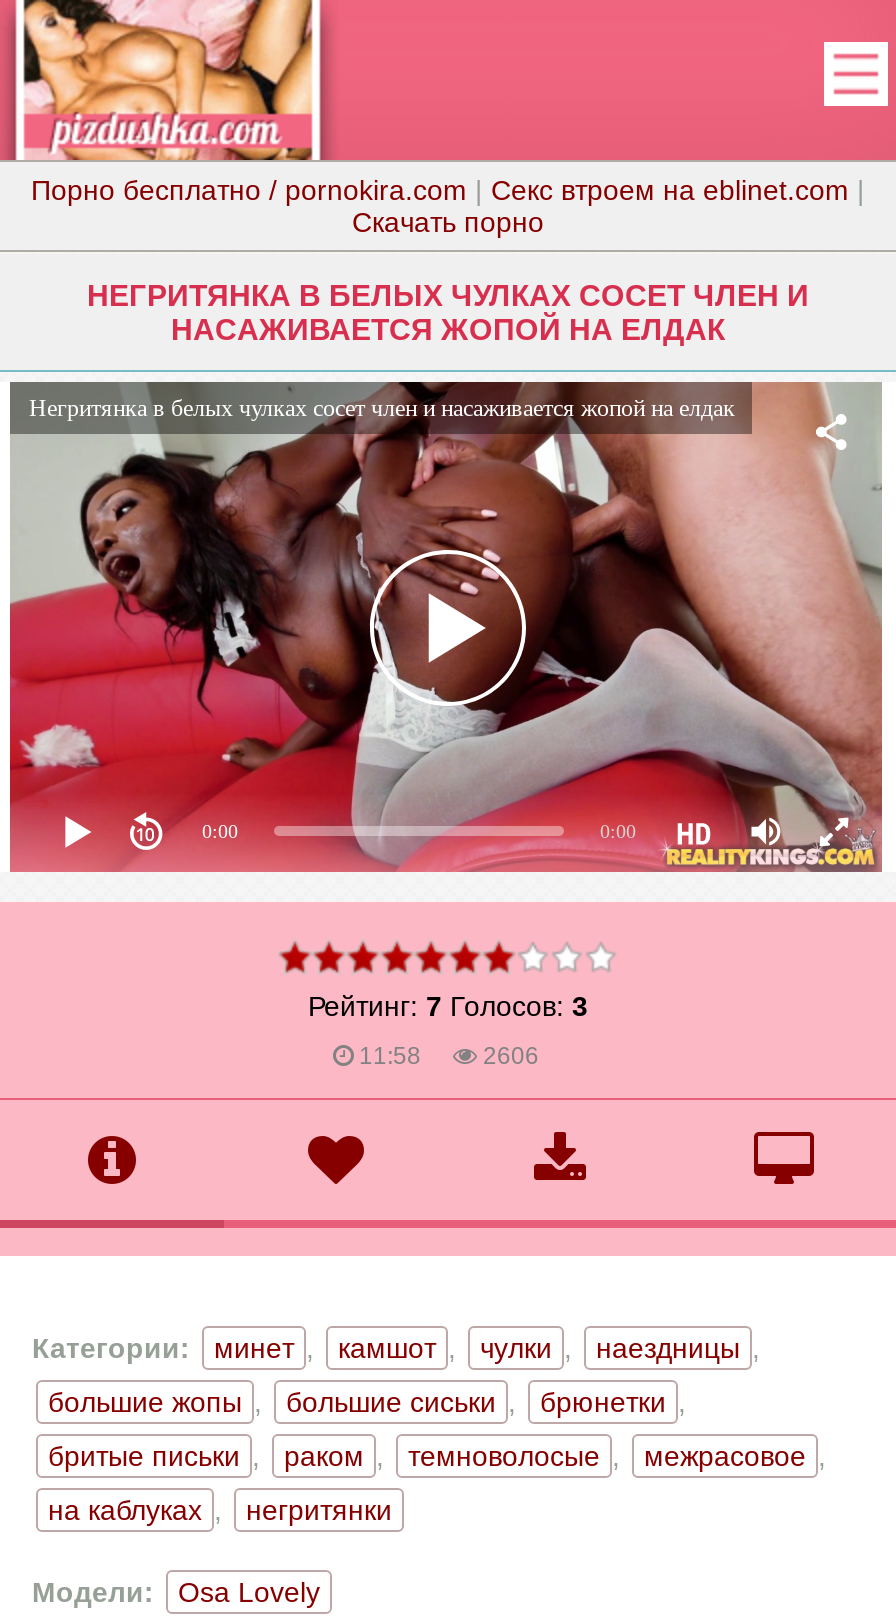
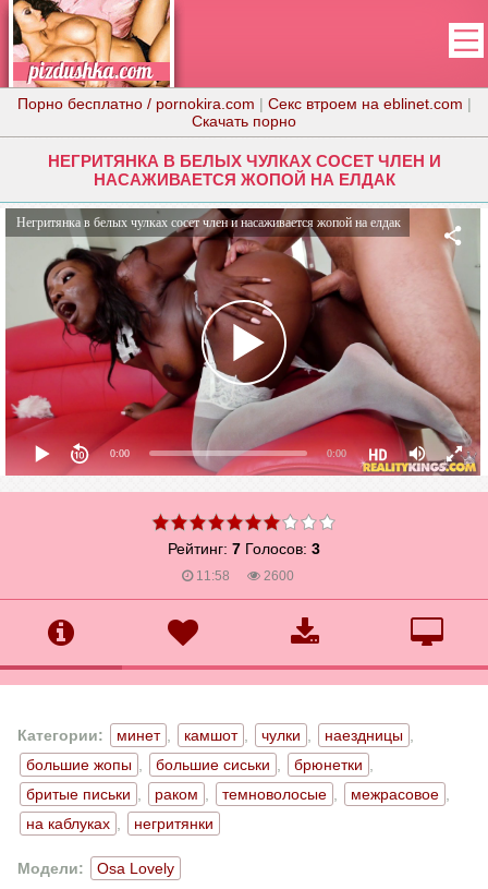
- 11:58 2606
+ 11:58 2600
